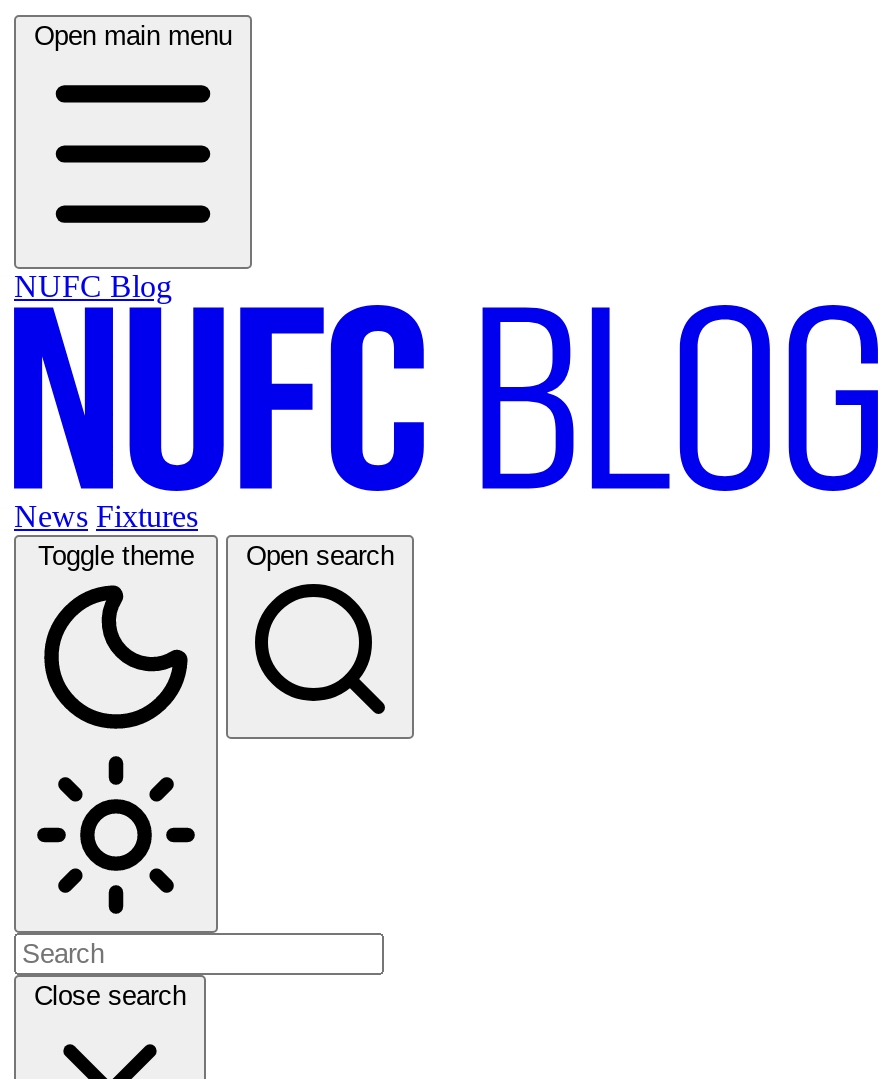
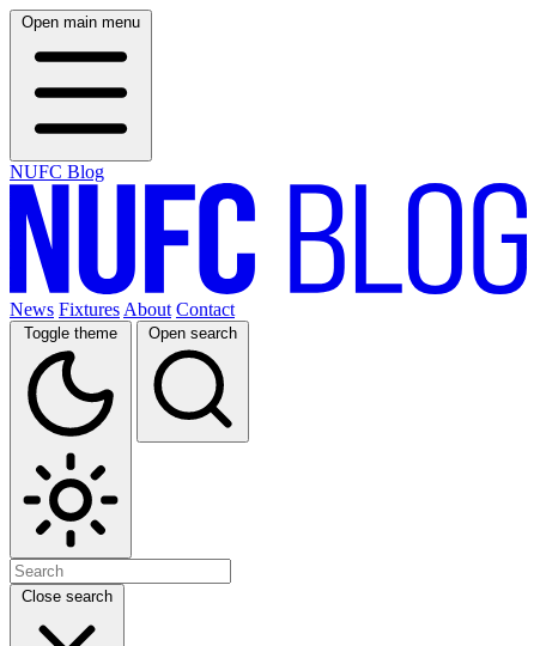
- News Fixtures
+ News Fixtures About Contact
